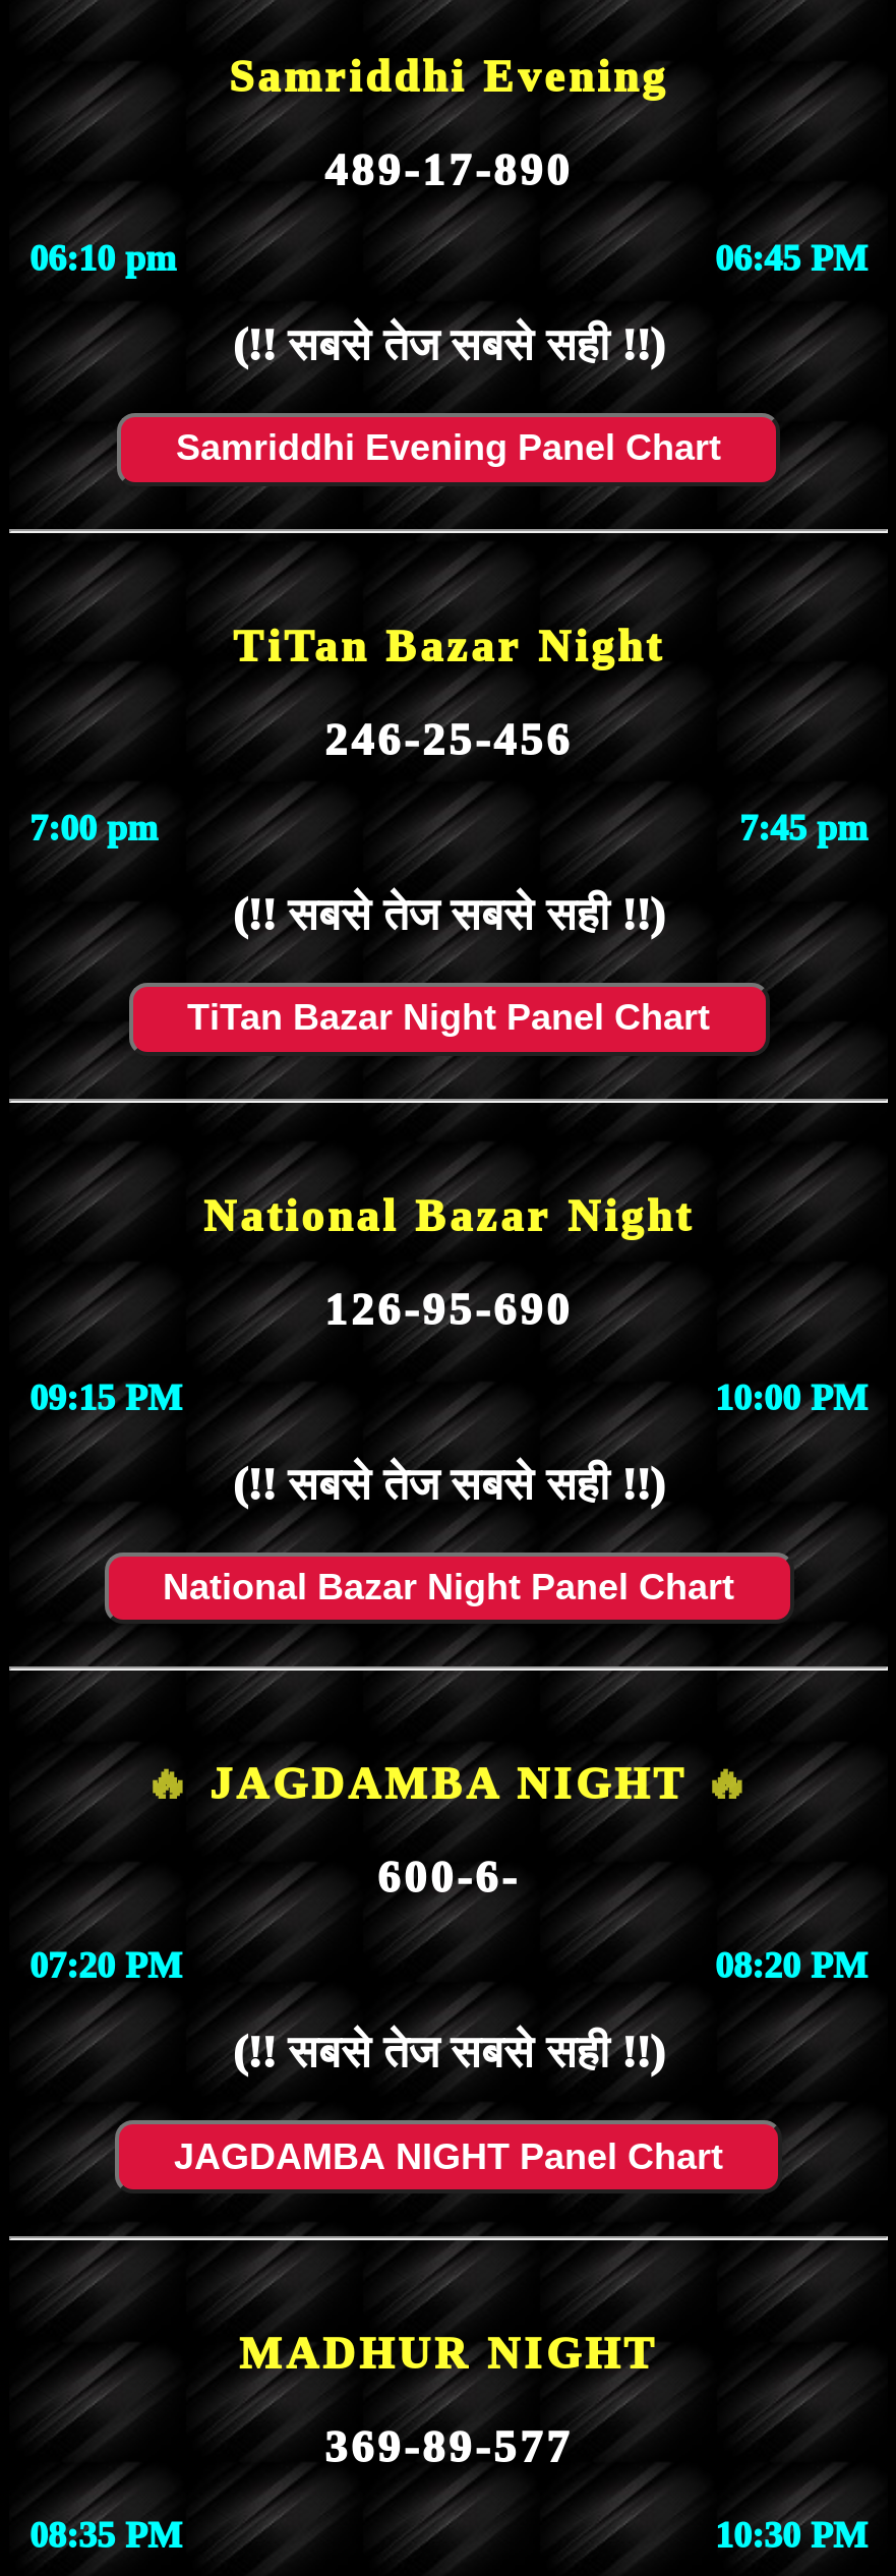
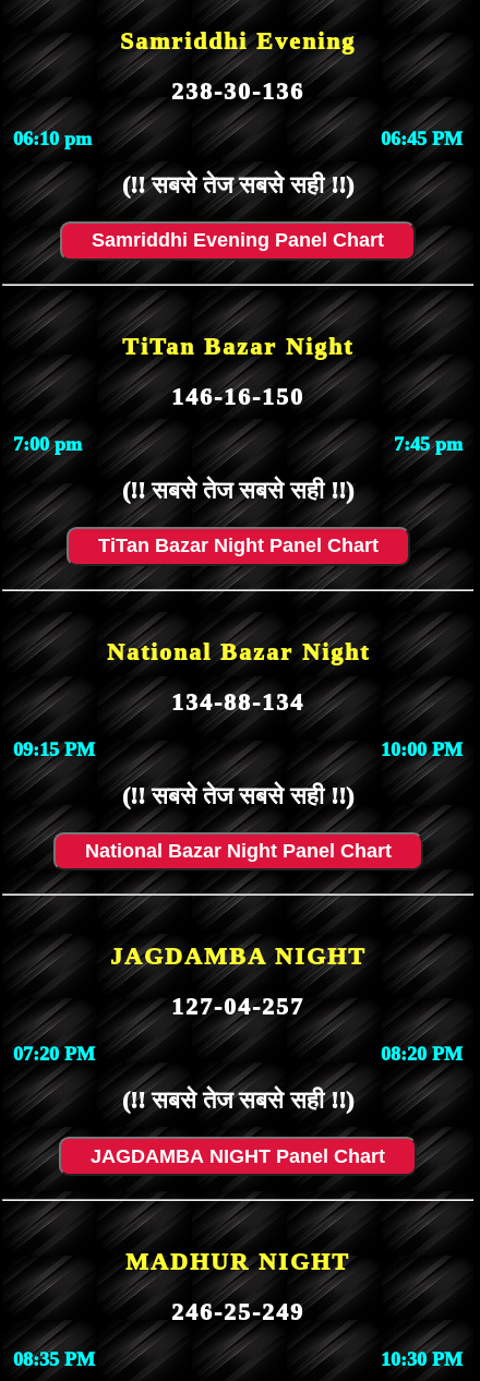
- 489-17-890
+ 238-30-136

- 246-25-456
+ 146-16-150

- 126-95-690
+ 134-88-134

- 600-6-
+ 127-04-257

- 369-89-577
+ 246-25-249
